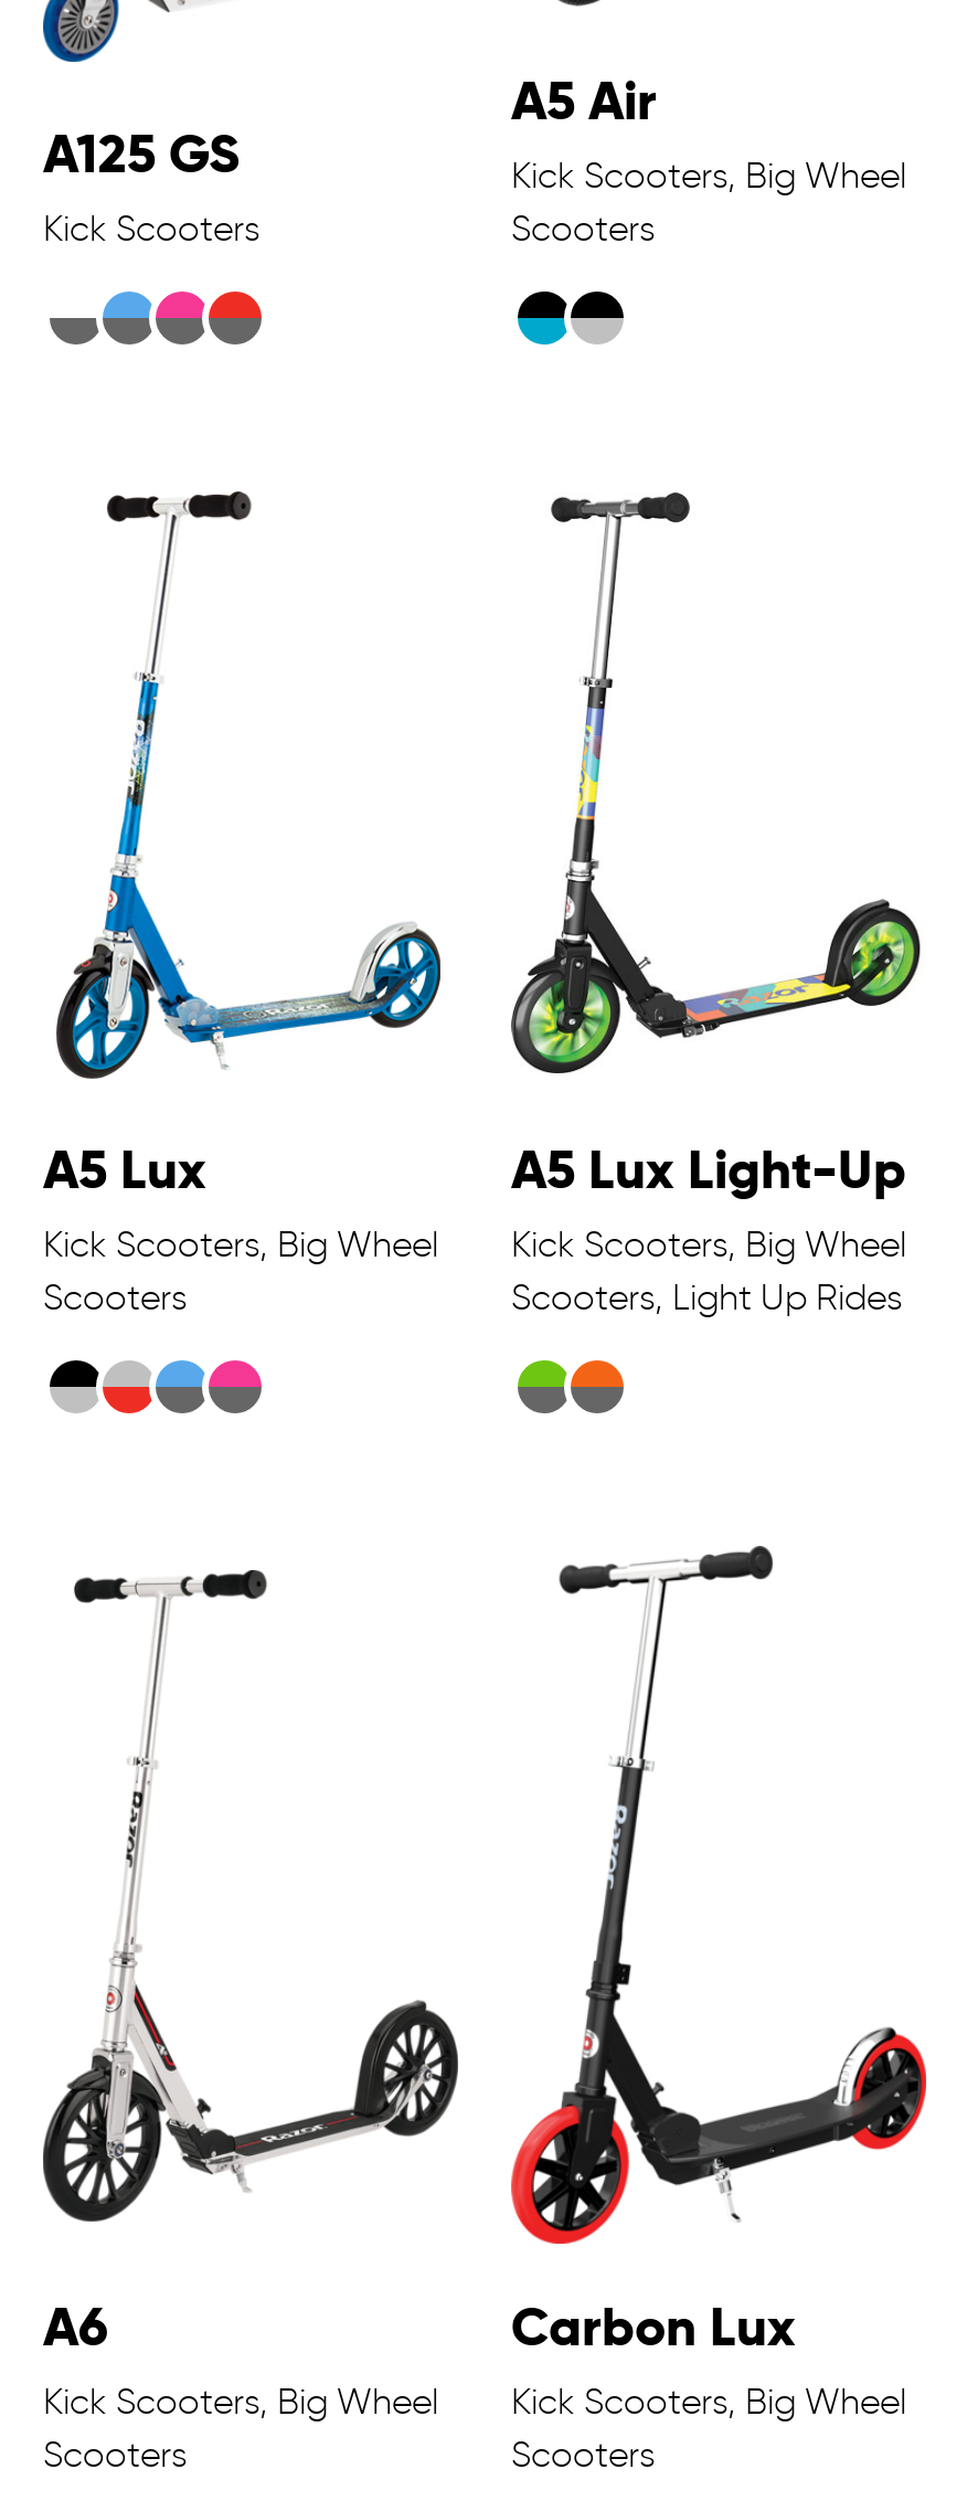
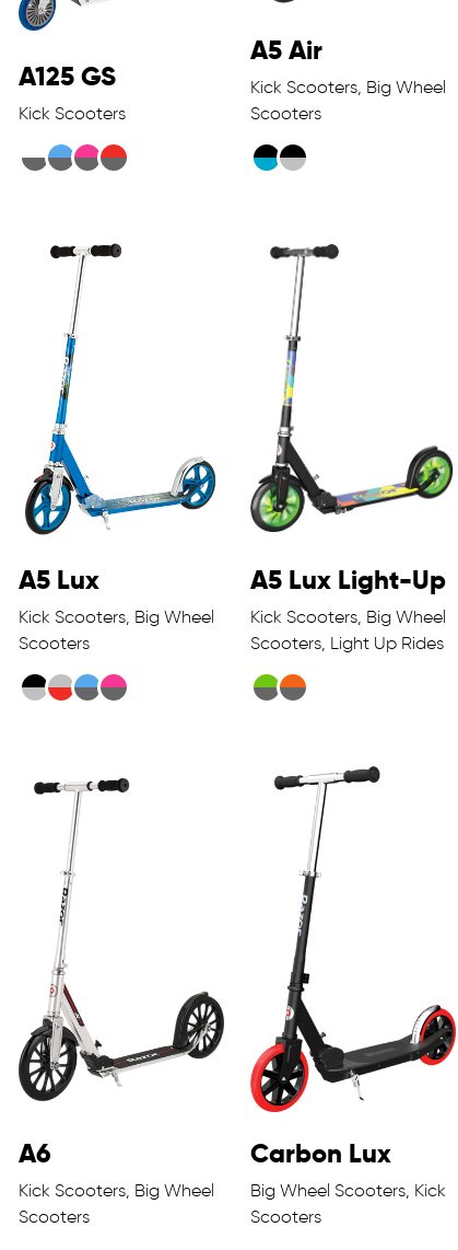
- Kick Scooters, Big Wheel
+ Big Wheel Scooters, Kick
